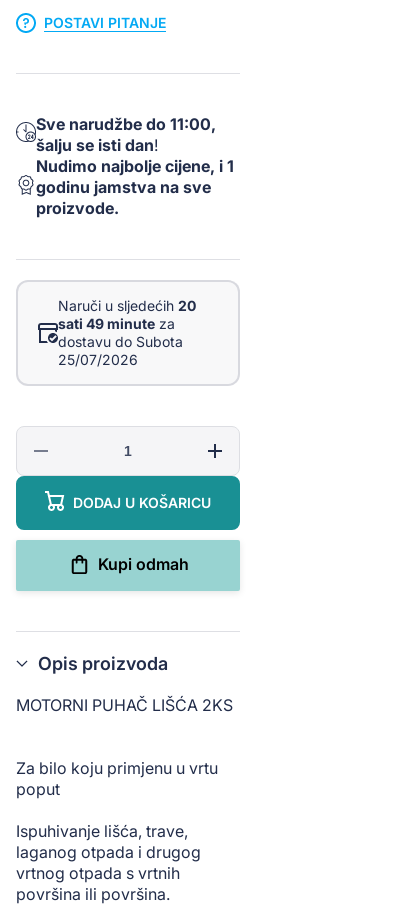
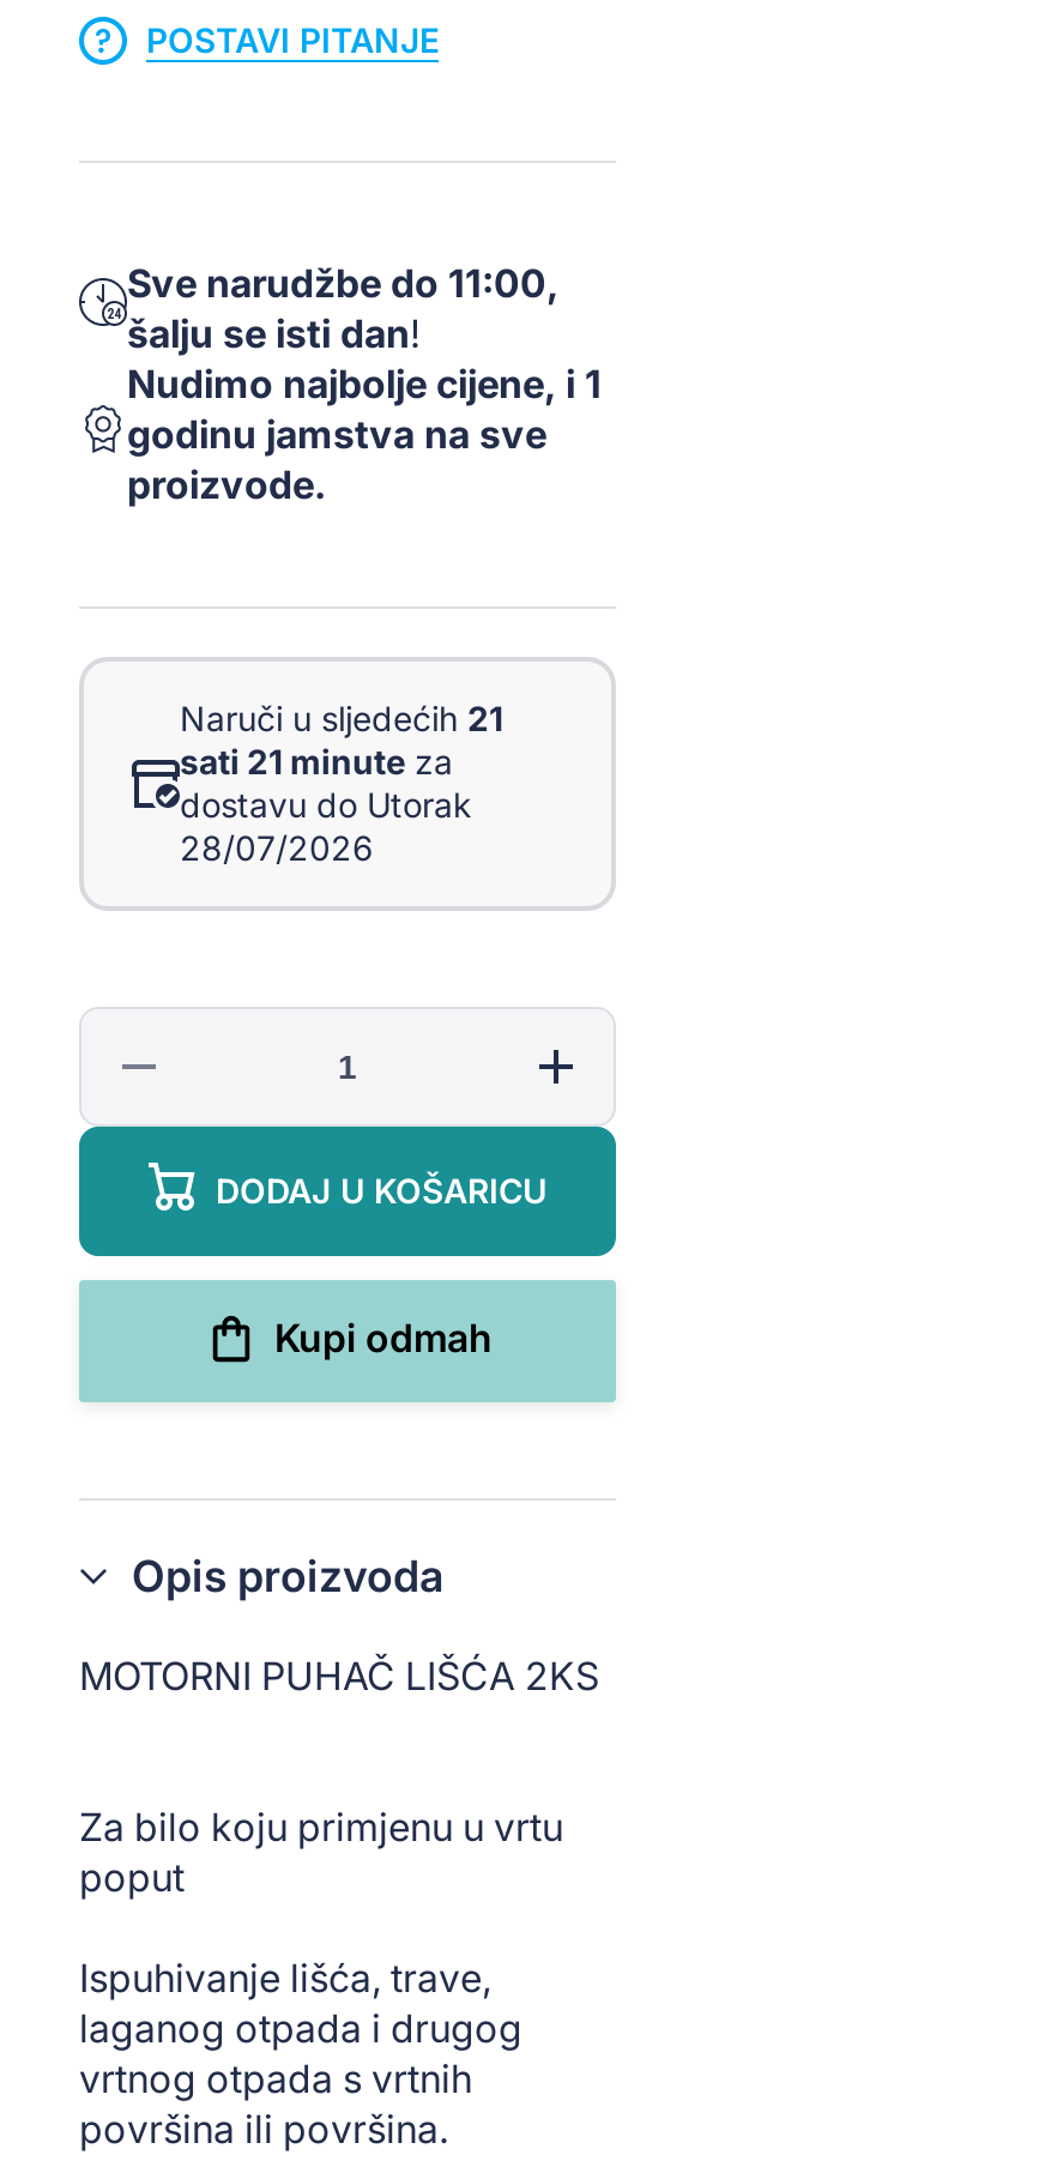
- Naruči u sljedećih 20
+ Naruči u sljedećih 21

- sati 49 minute za
+ sati 21 minute za

- dostavu do Subota
+ dostavu do Utorak

- 25/07/2026
+ 28/07/2026
